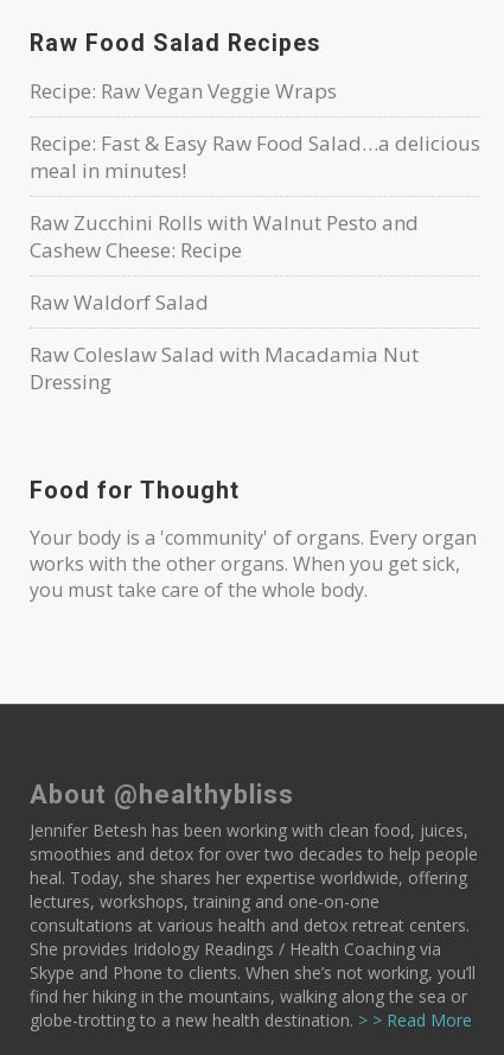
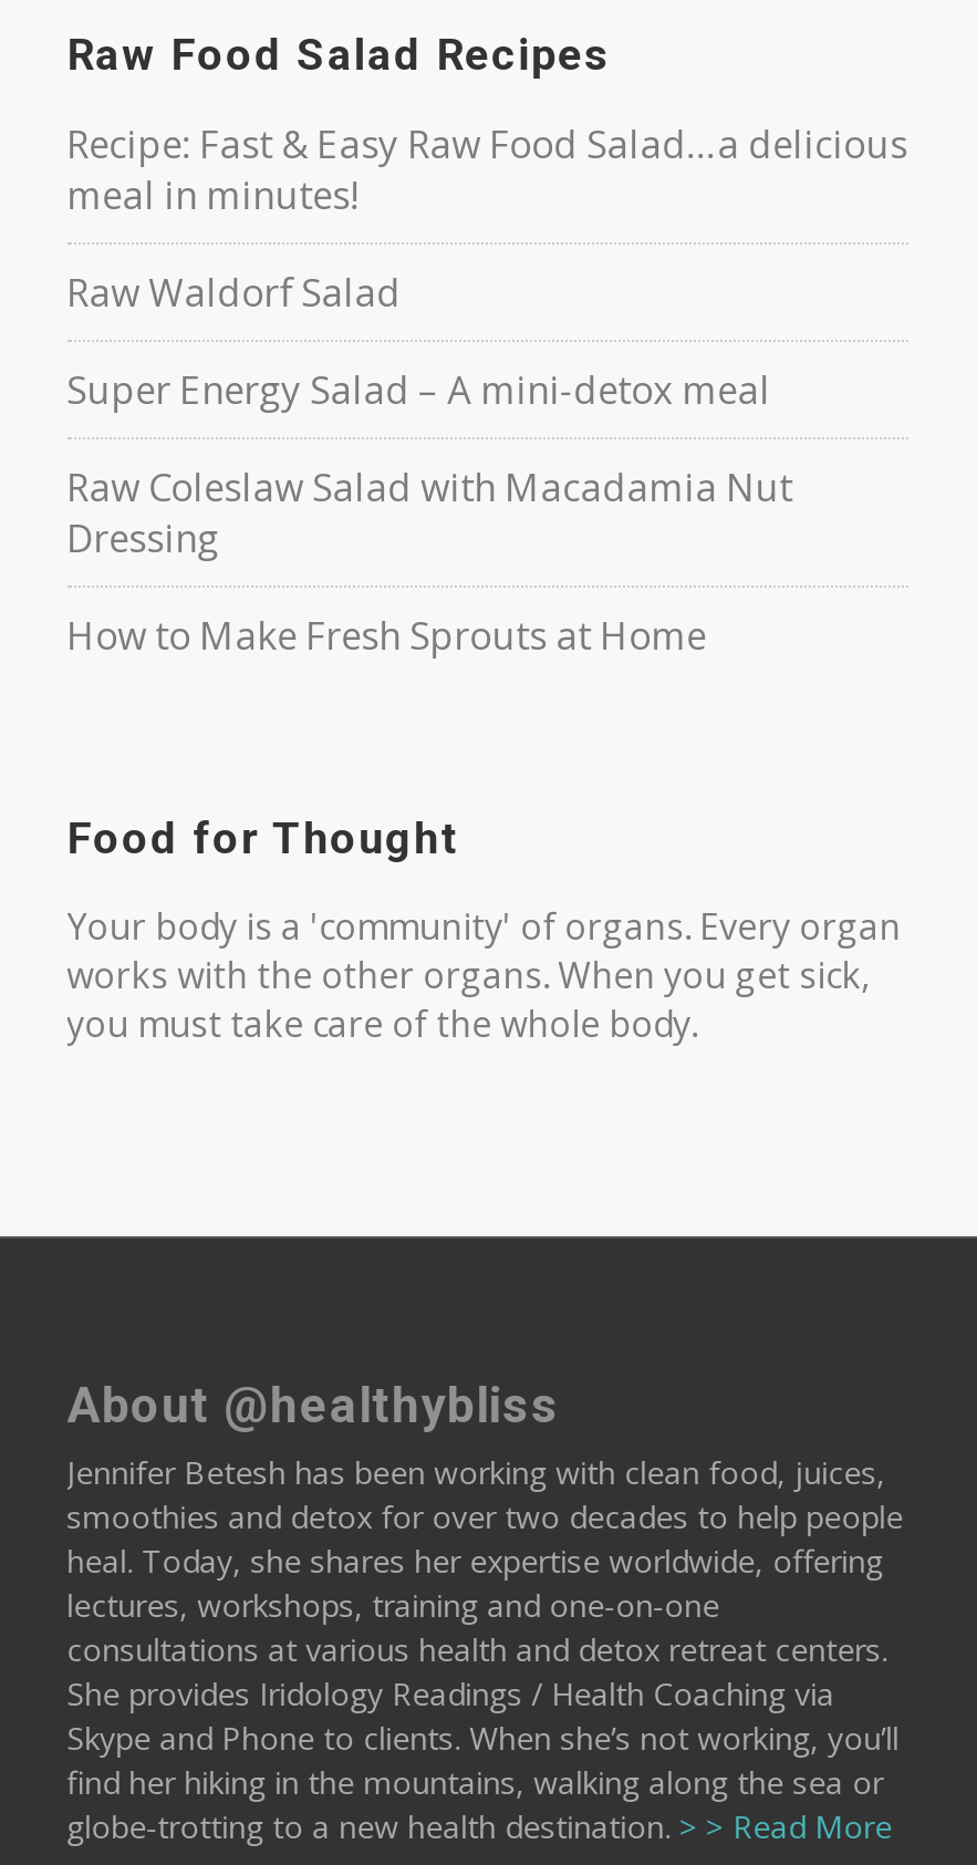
- Recipe: Raw Vegan Veggie Wraps

moved up: Recipe: Fast & Easy Raw Food Salad…a delicious | meal in minutes!

- Raw Zucchini Rolls with Walnut Pesto and
- Cashew Cheese: Recipe

moved up: Raw Waldorf Salad

+ Super Energy Salad – A mini-detox meal

moved up: Raw Coleslaw Salad with Macadamia Nut | Dressing

+ How to Make Fresh Sprouts at Home
